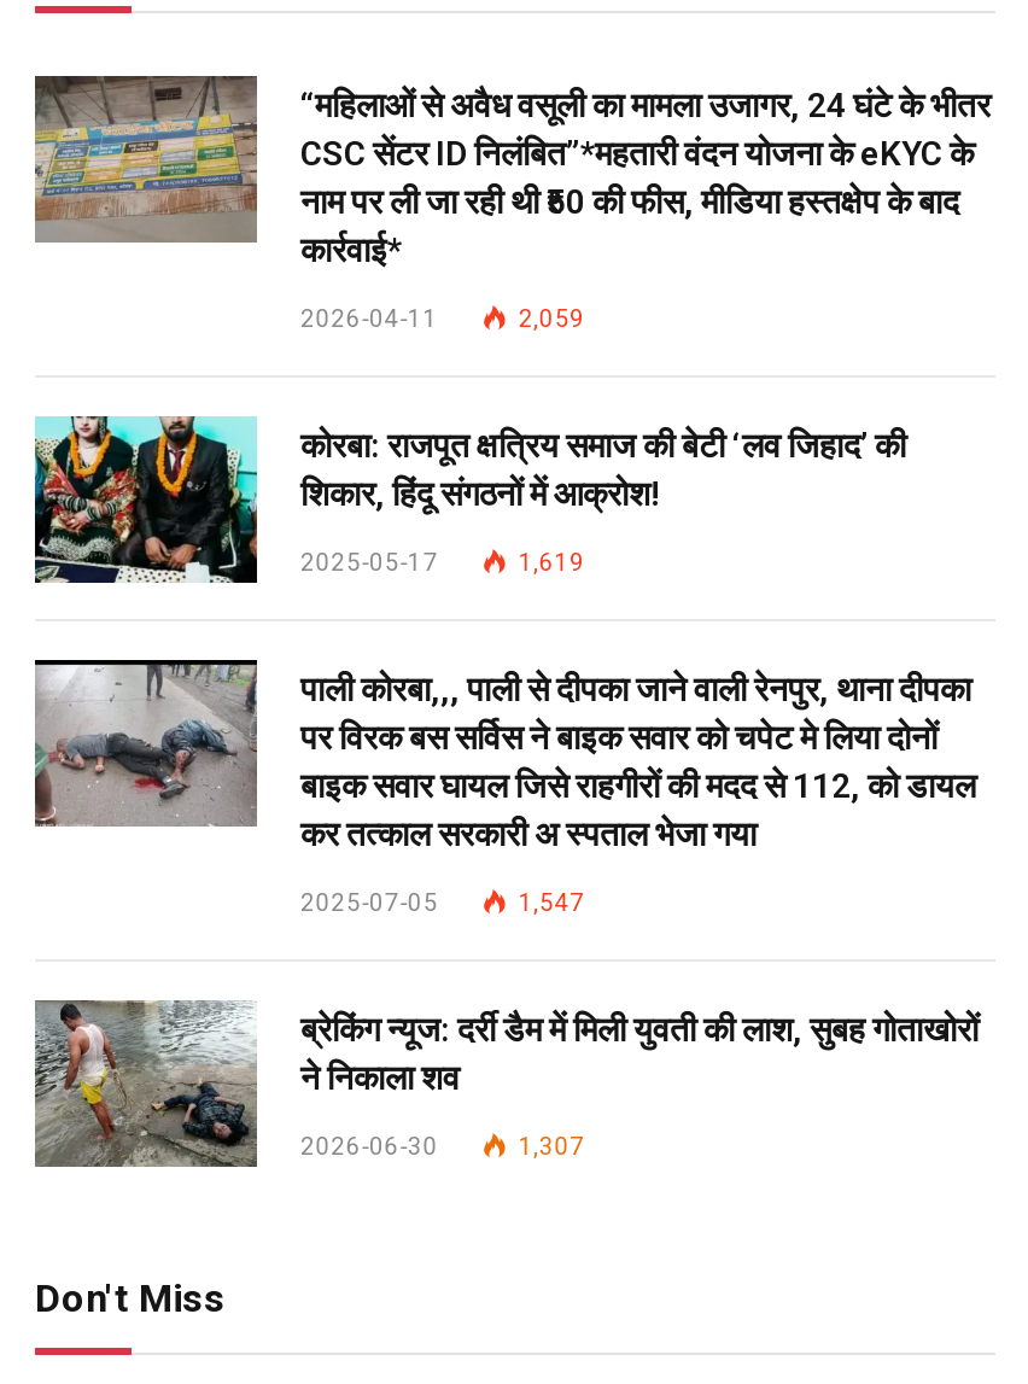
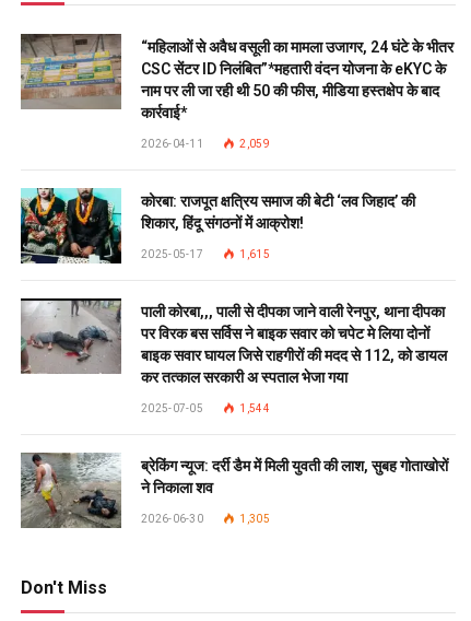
- 1,619
+ 1,615

- 1,547
+ 1,544

- 1,307
+ 1,305
